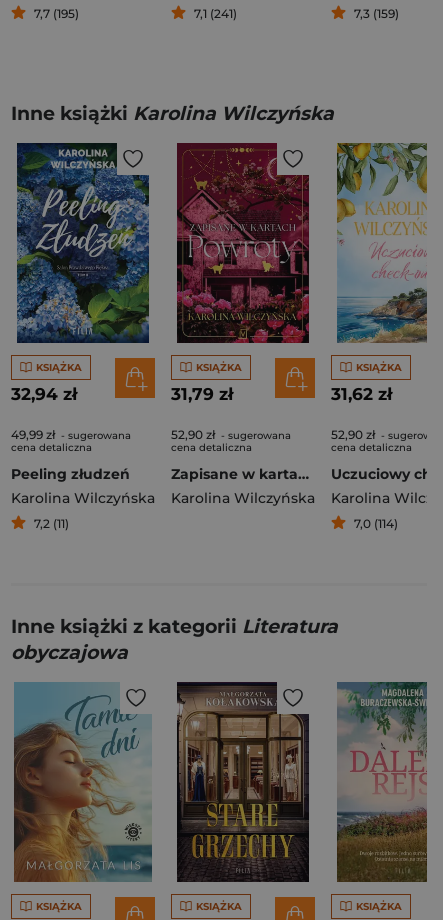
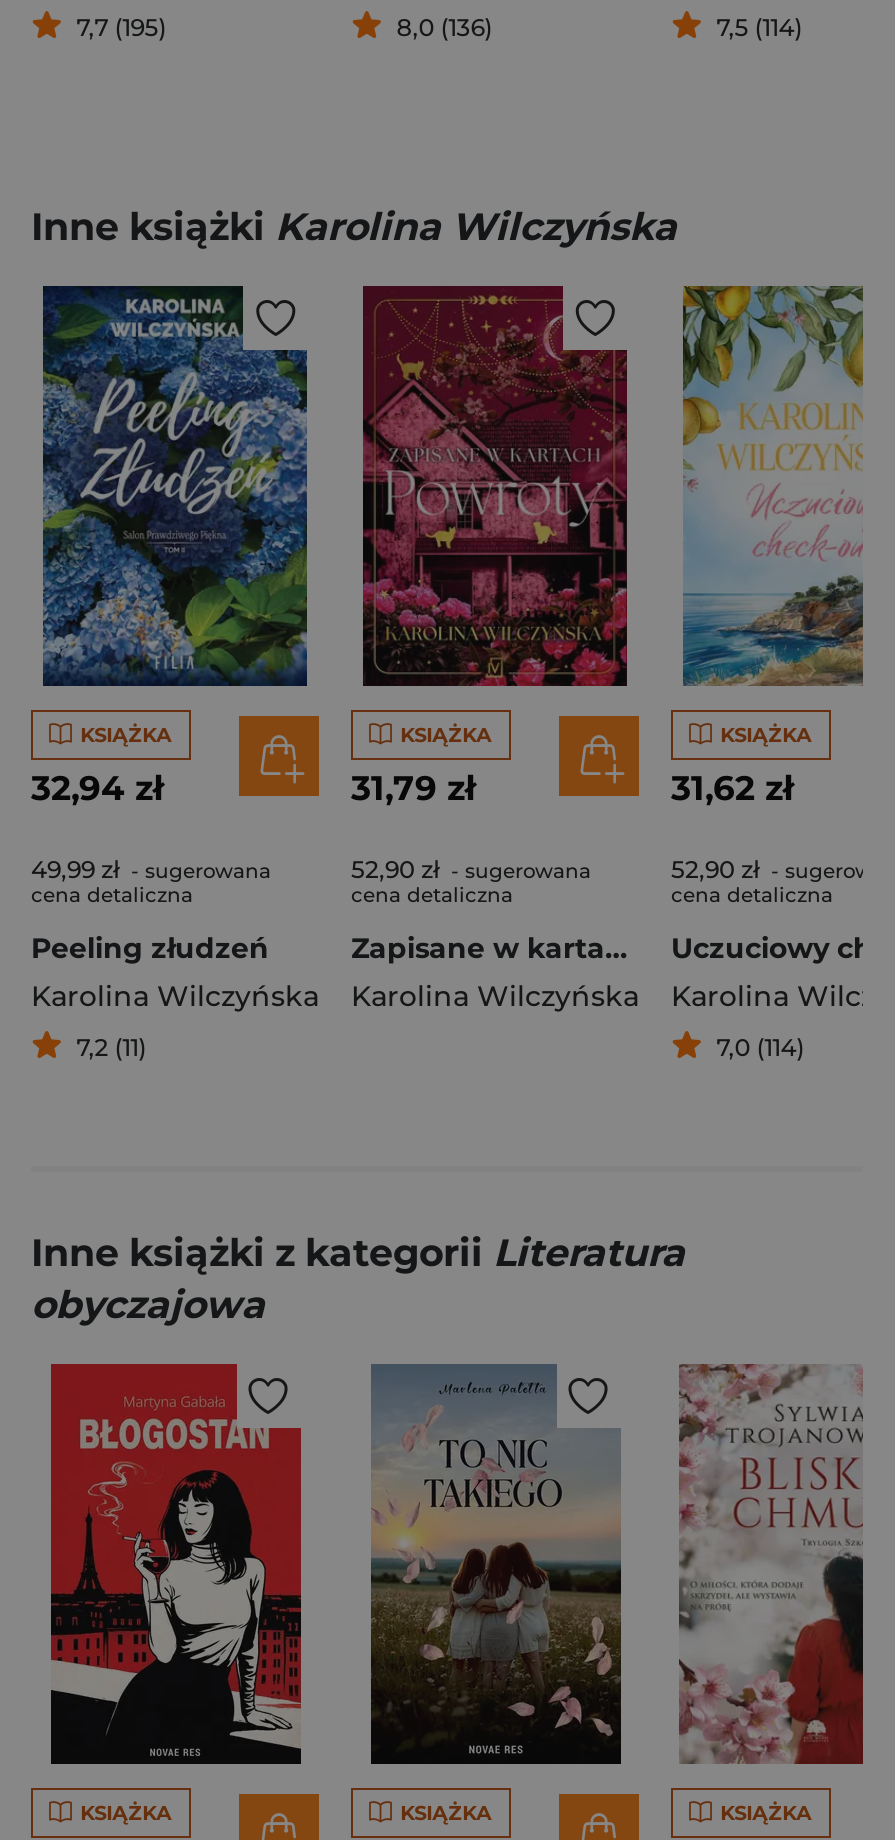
- 7,1 (241)
+ 8,0 (136)

- 7,3 (159)
+ 7,5 (114)

- [image]
+ [image]

- [image]
+ [image]

- [image]
+ [image]
